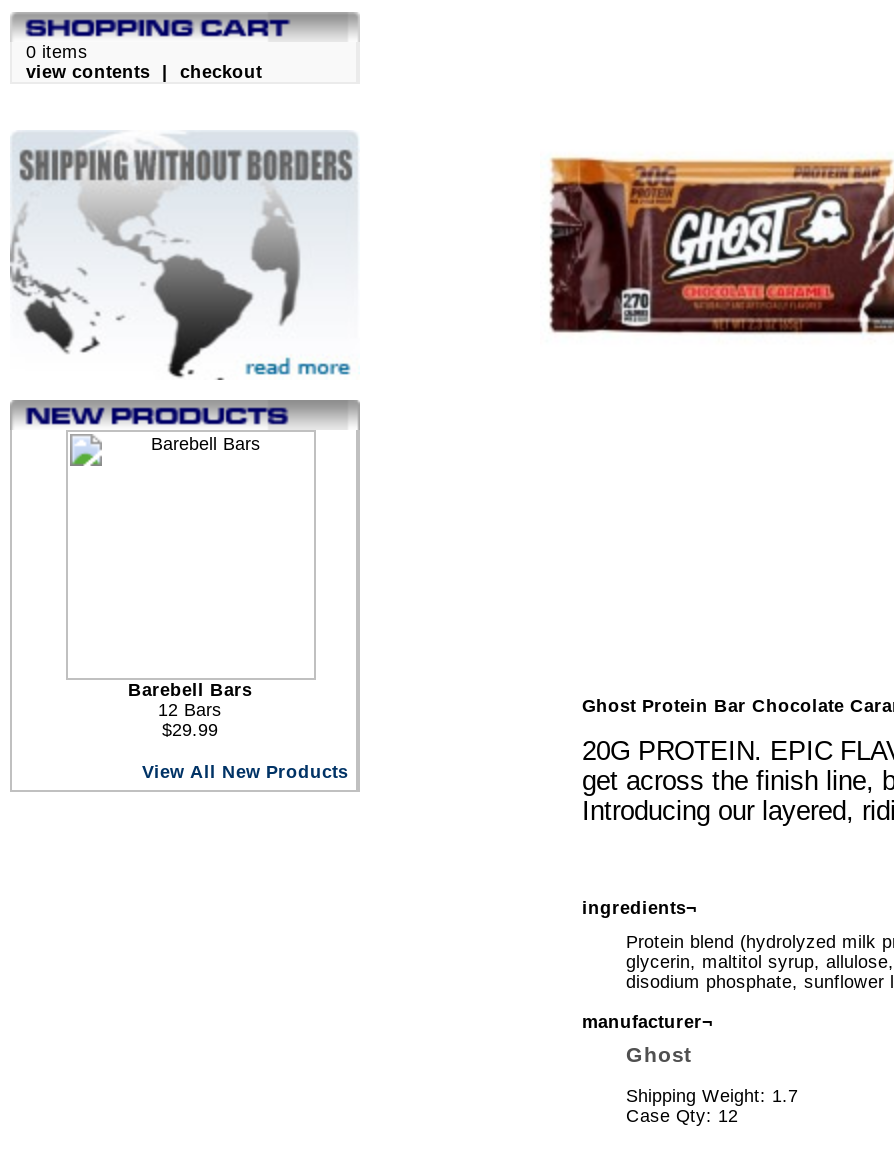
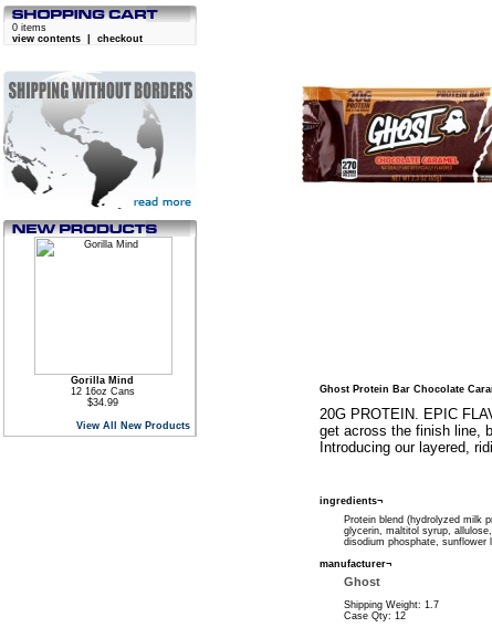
- Barebell Bars
- 12 Bars
- $29.99
+ Gorilla Mind
+ 12 16oz Cans
+ $34.99
